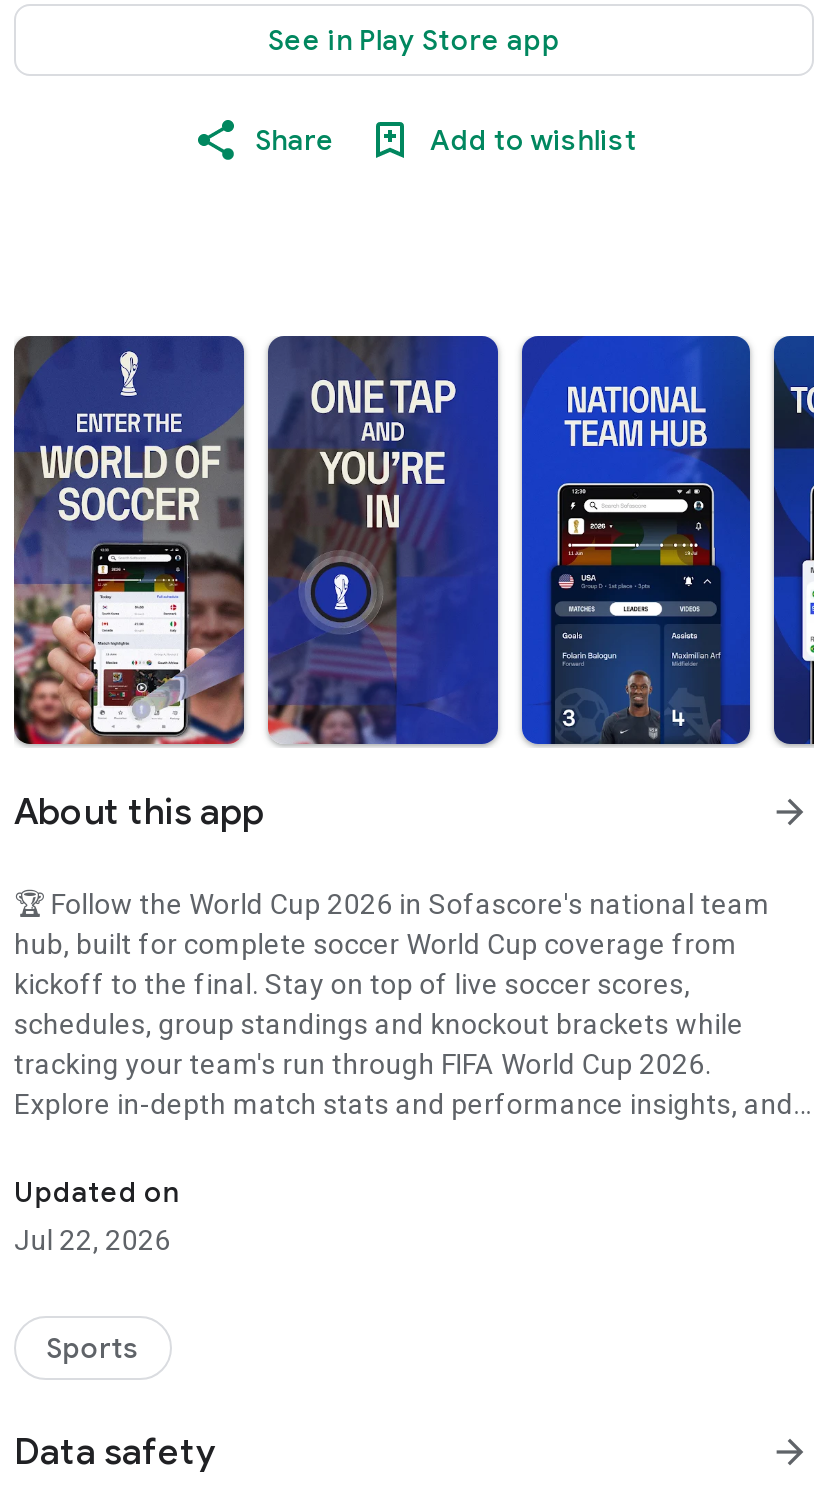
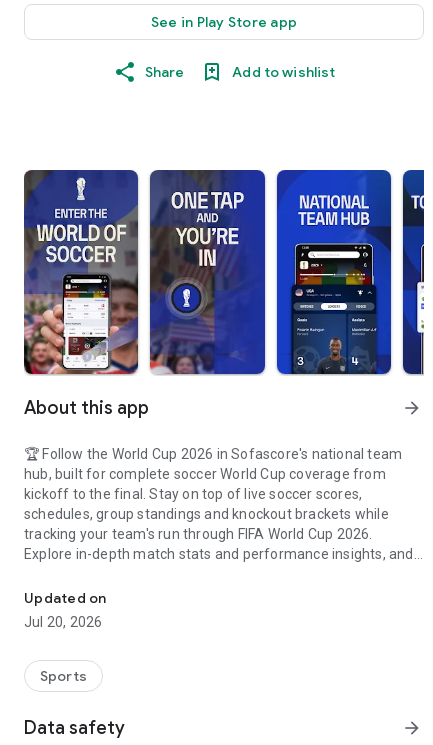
- Jul 22, 2026
+ Jul 20, 2026
